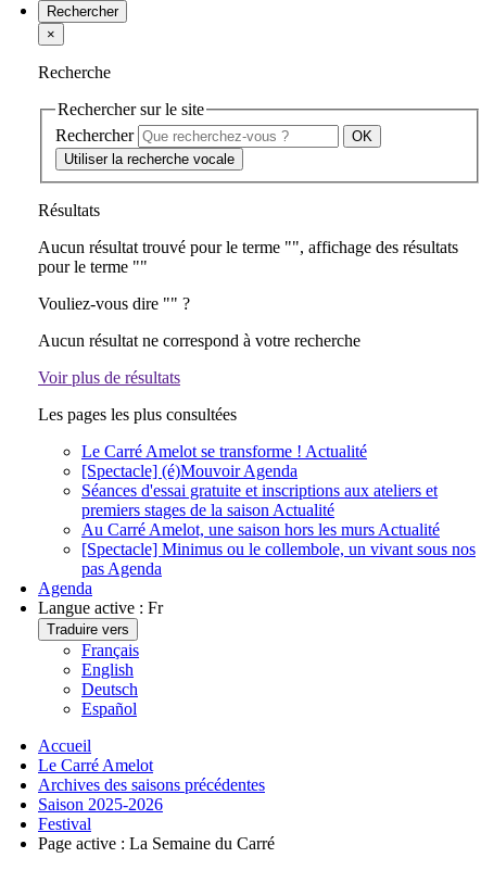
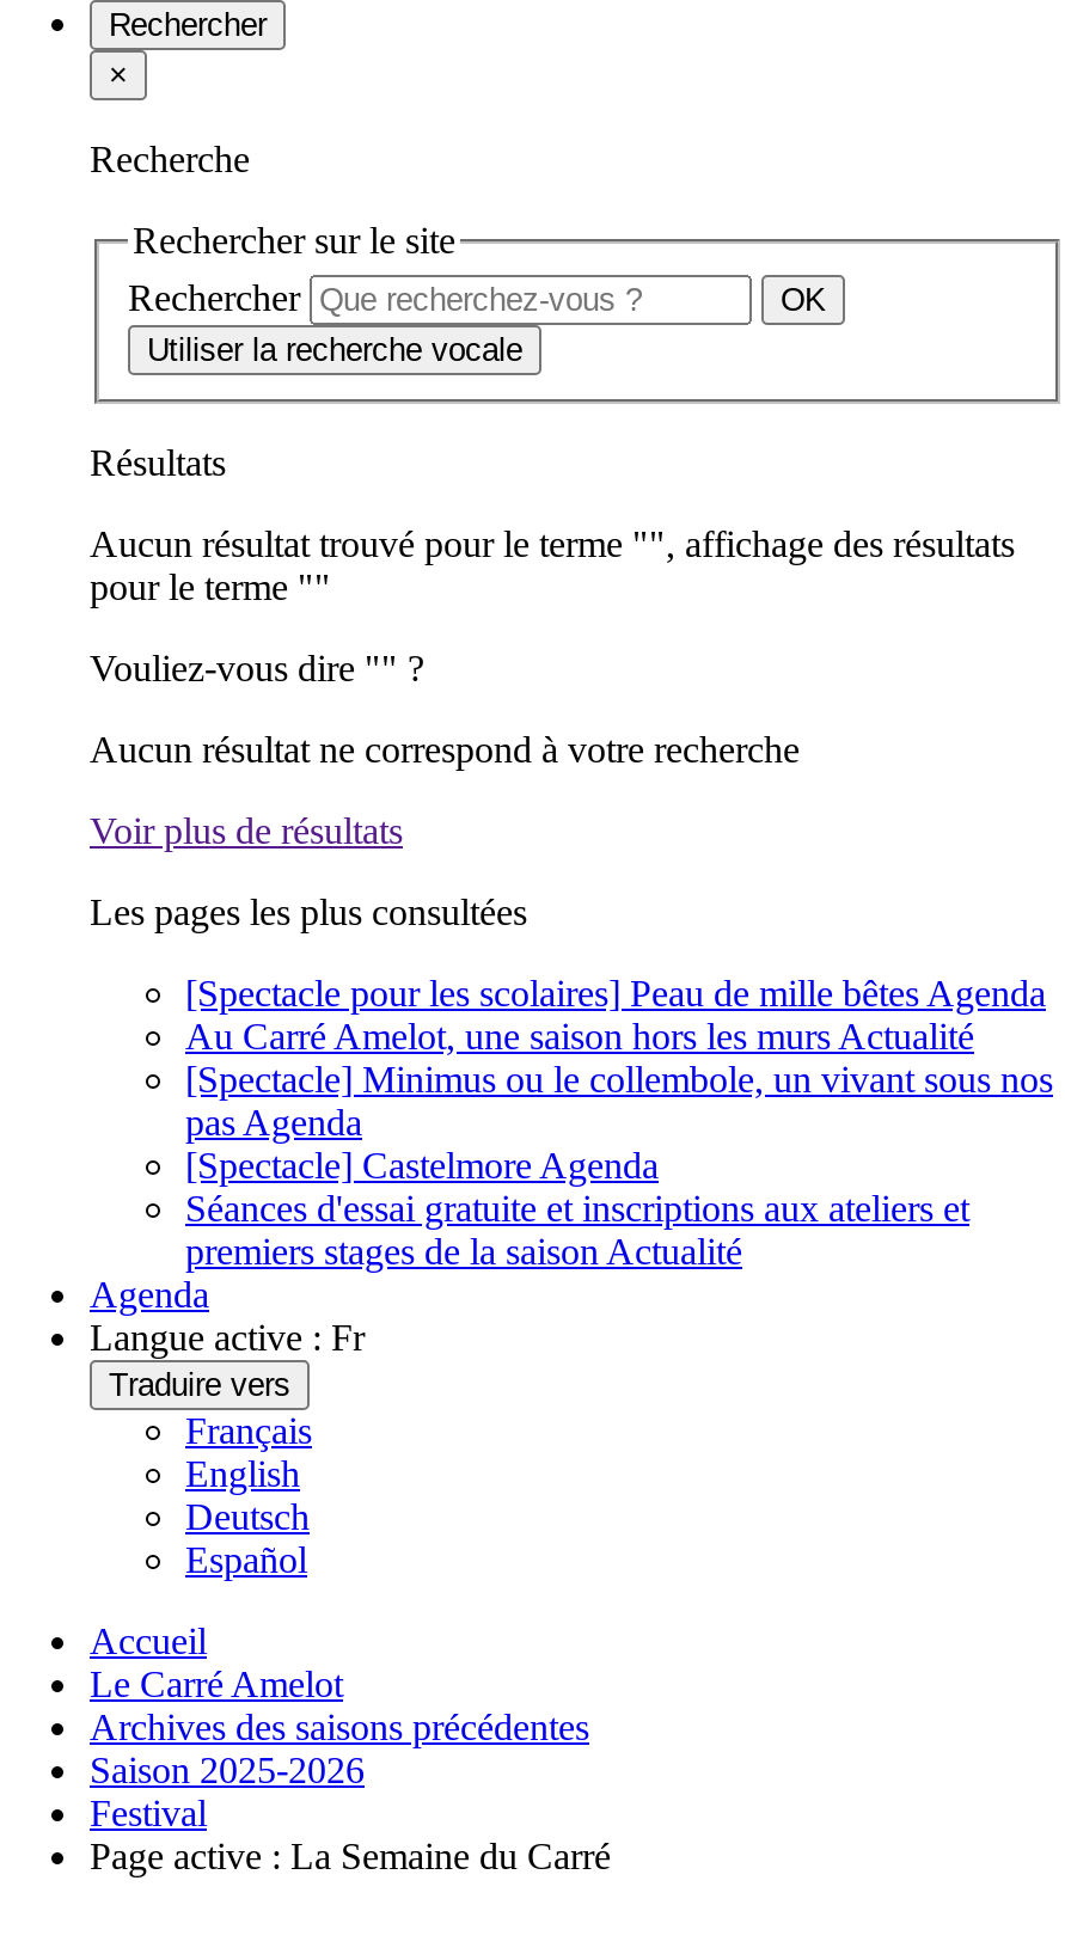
- Le Carré Amelot se transforme ! Actualité
- [Spectacle] (é)Mouvoir Agenda
+ [Spectacle pour les scolaires] Peau de mille bêtes Agenda

moved down: Séances d'essai gratuite et inscriptions aux ateliers et | premiers stages de la saison Actualité

moved up: Au Carré Amelot, une saison hors les murs Actualité | [Spectacle] Minimus ou le collembole, un vivant sous nos | pas Agenda

+ [Spectacle] Castelmore Agenda
